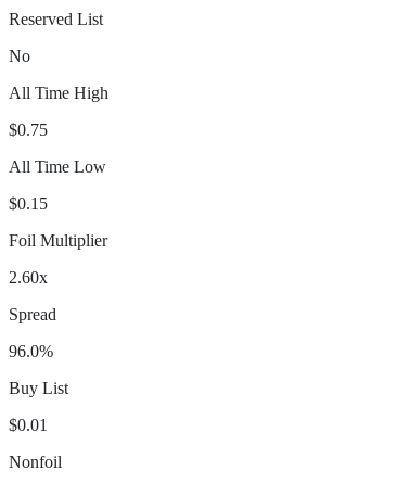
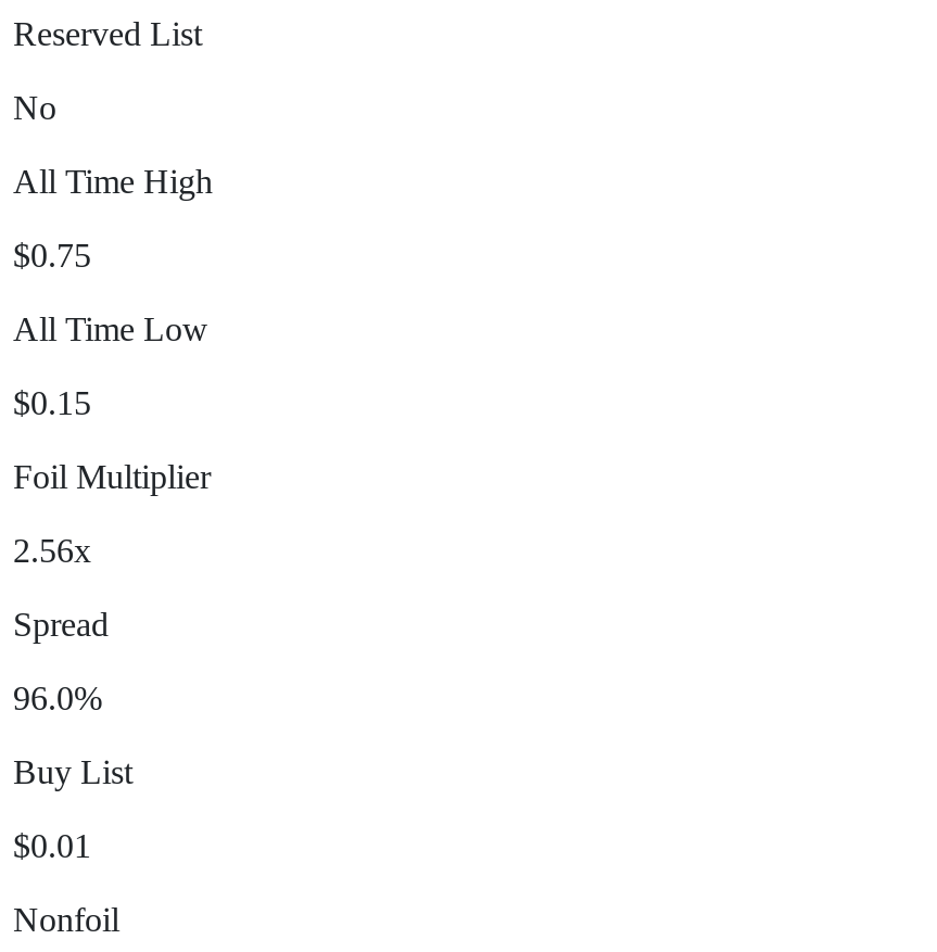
- 2.60x
+ 2.56x
